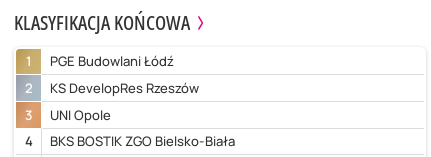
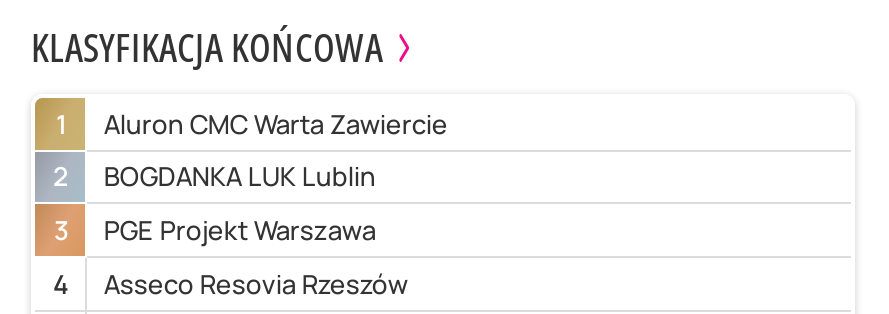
- PGE Budowlani Łódź
+ Aluron CMC Warta Zawiercie

- KS DevelopRes Rzeszów
+ BOGDANKA LUK Lublin

- UNI Opole
+ PGE Projekt Warszawa

- BKS BOSTIK ZGO Bielsko-Biała
+ Asseco Resovia Rzeszów
